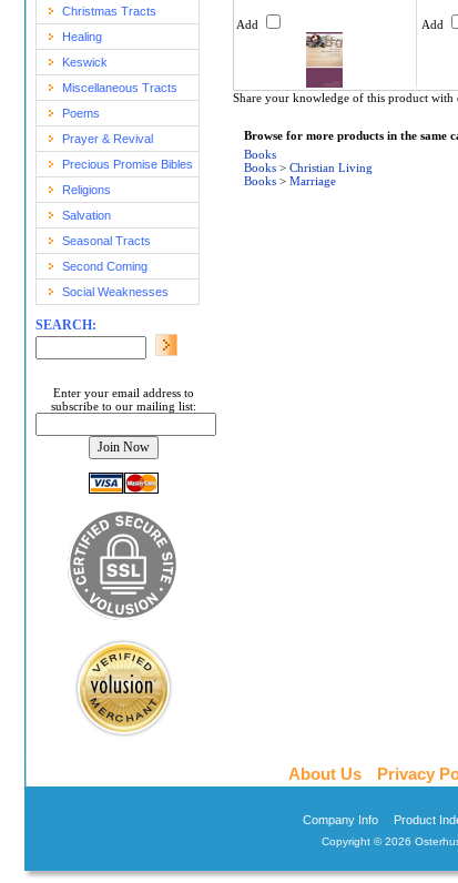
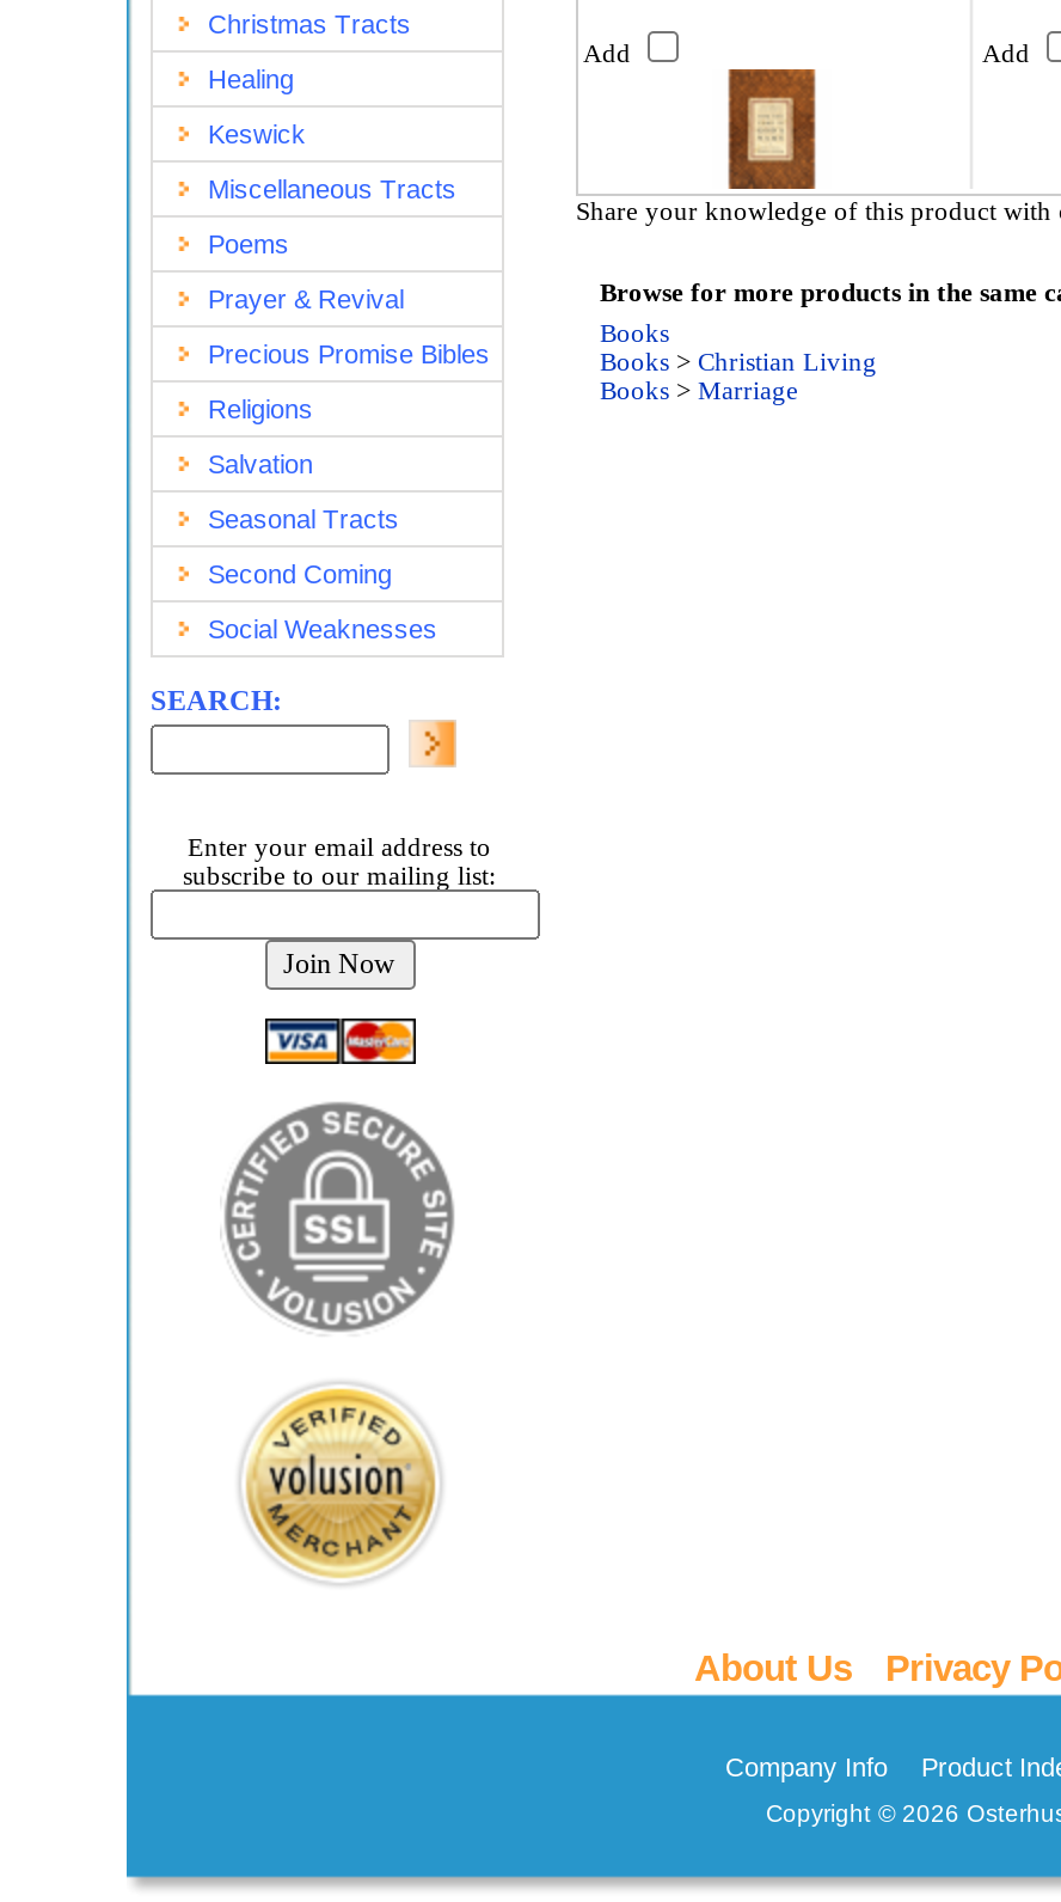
- [image]
+ [image]
